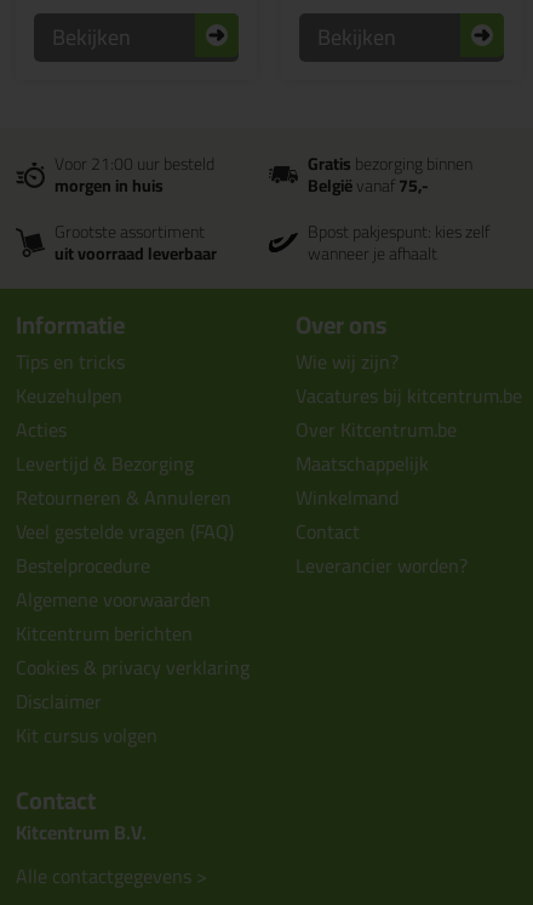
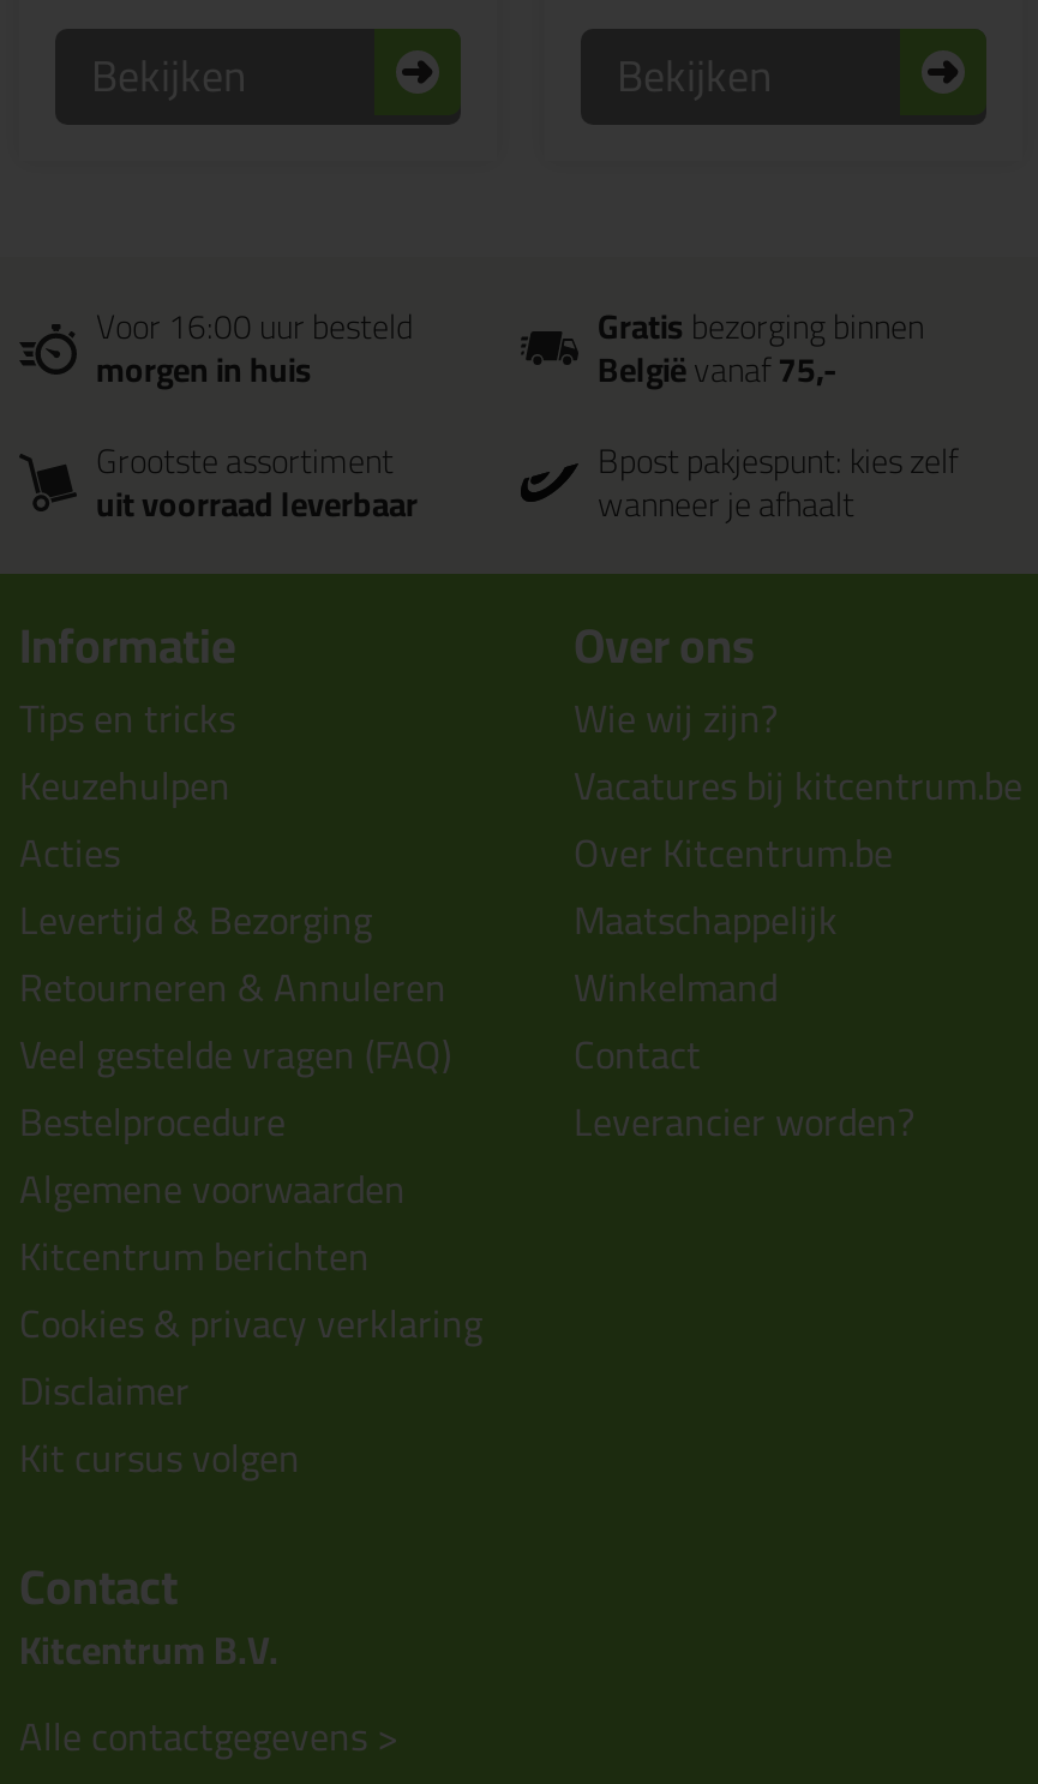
- Voor 21:00 uur besteld
+ Voor 16:00 uur besteld
